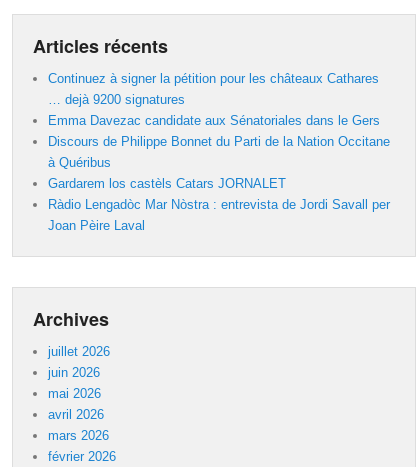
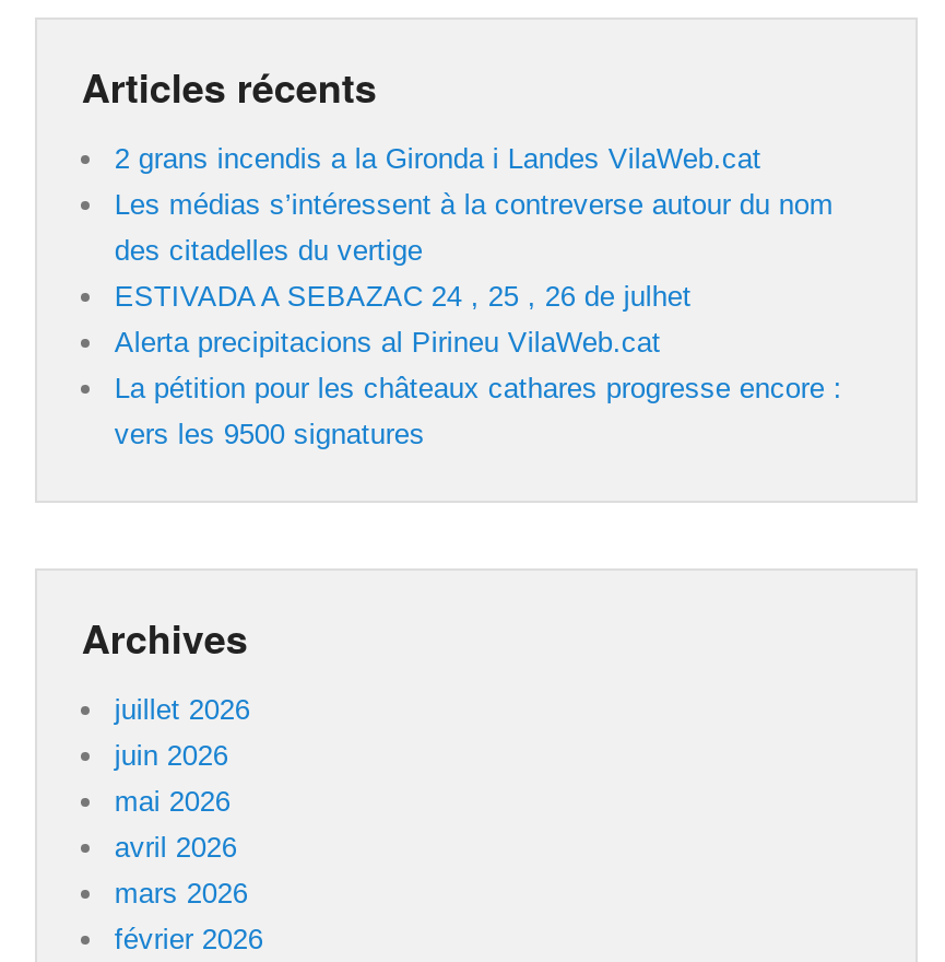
- Continuez à signer la pétition pour les châteaux Cathares
- … dejà 9200 signatures
- Emma Davezac candidate aux Sénatoriales dans le Gers
- Discours de Philippe Bonnet du Parti de la Nation Occitane
- à Quéribus
- Gardarem los castèls Catars JORNALET
- Ràdio Lengadòc Mar Nòstra : entrevista de Jordi Savall per
- Joan Pèire Laval
+ 2 grans incendis a la Gironda i Landes VilaWeb.cat
+ Les médias s’intéressent à la contreverse autour du nom
+ des citadelles du vertige
+ ESTIVADA A SEBAZAC 24 , 25 , 26 de julhet
+ Alerta precipitacions al Pirineu VilaWeb.cat
+ La pétition pour les châteaux cathares progresse encore :
+ vers les 9500 signatures
